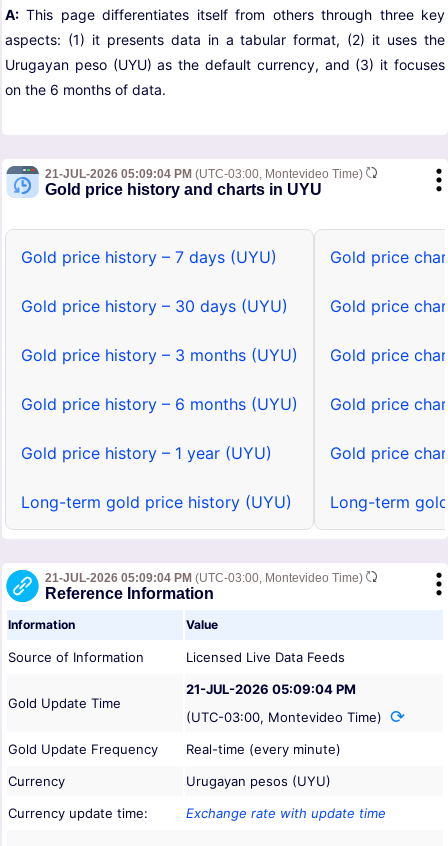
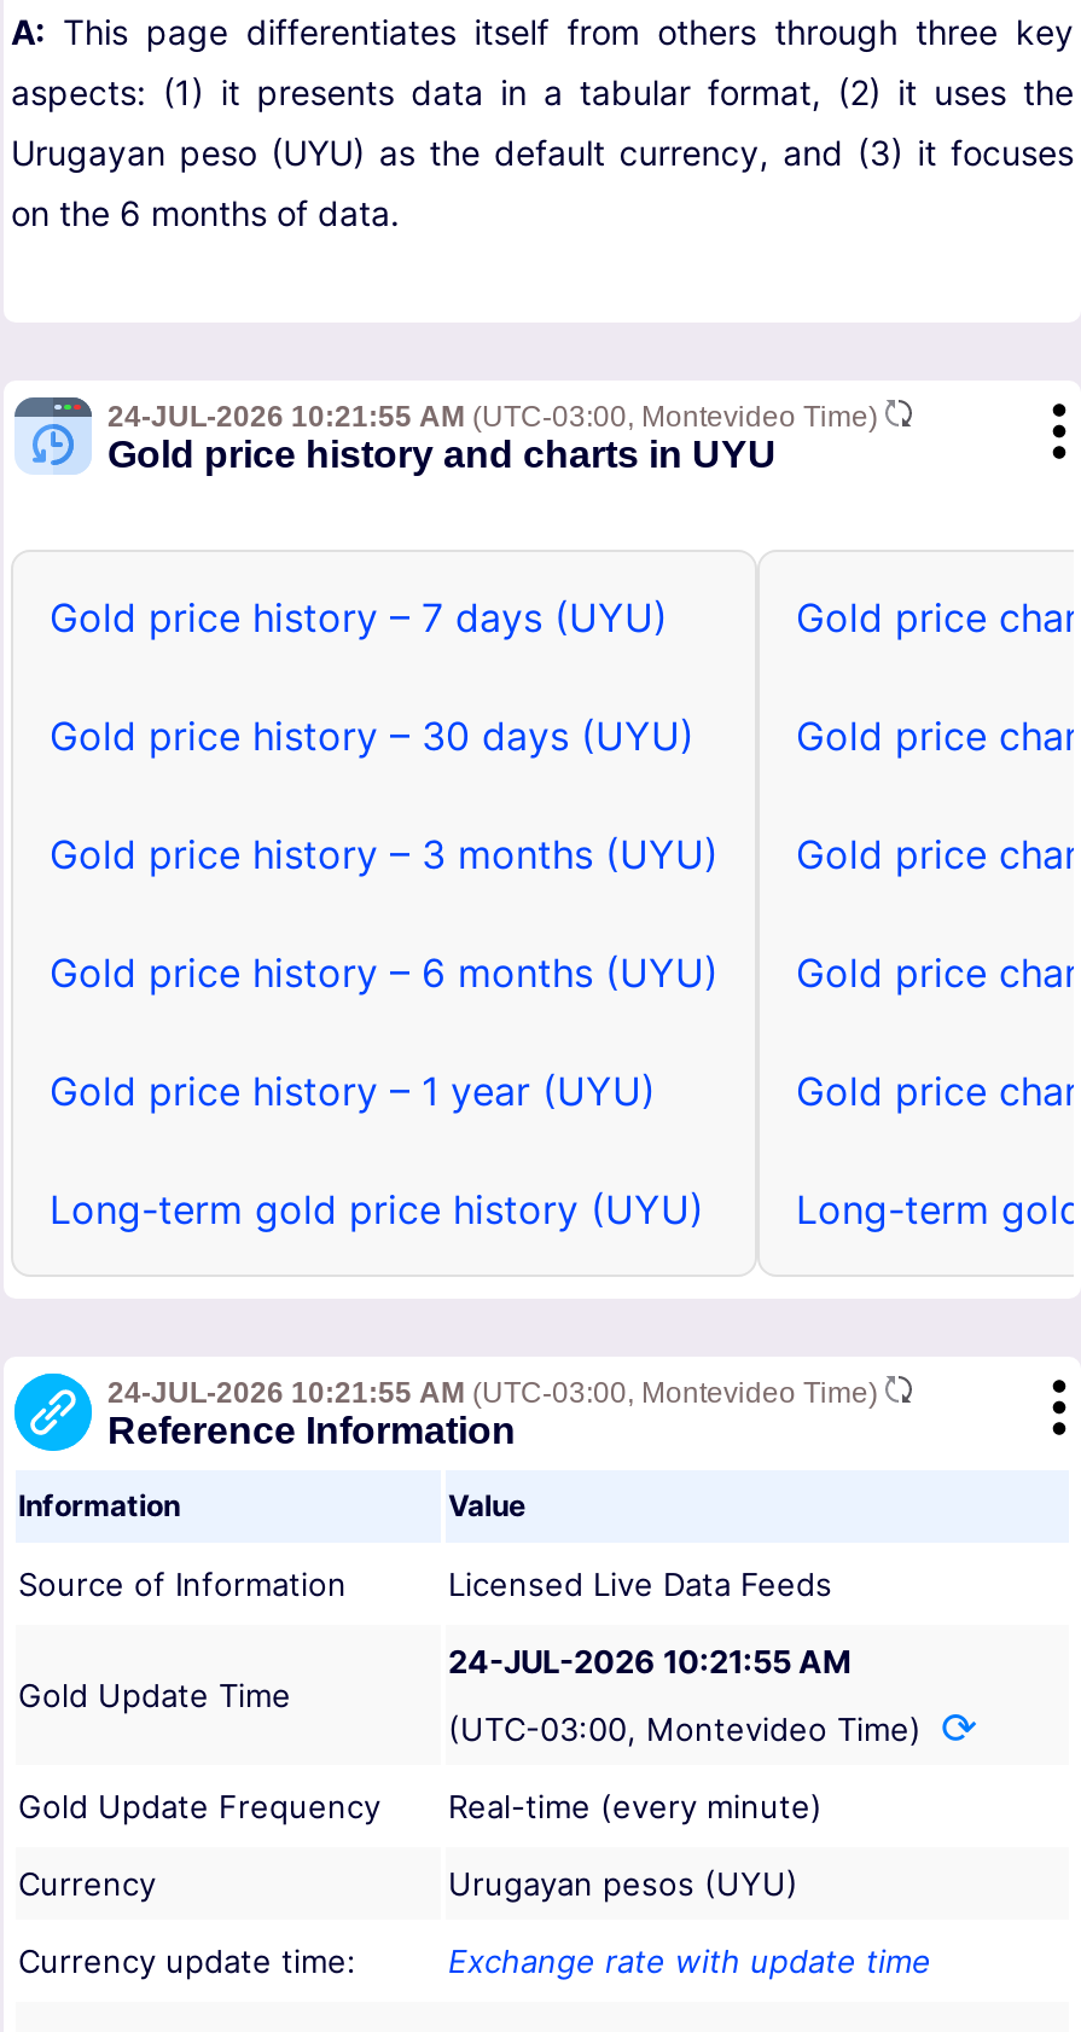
- 21-JUL-2026 05:09:04 PM (UTC-03:00, Montevideo Time)
+ 24-JUL-2026 10:21:55 AM (UTC-03:00, Montevideo Time)

- 21-JUL-2026 05:09:04 PM (UTC-03:00, Montevideo Time)
+ 24-JUL-2026 10:21:55 AM (UTC-03:00, Montevideo Time)

- 21-JUL-2026 05:09:04 PM
+ 24-JUL-2026 10:21:55 AM
